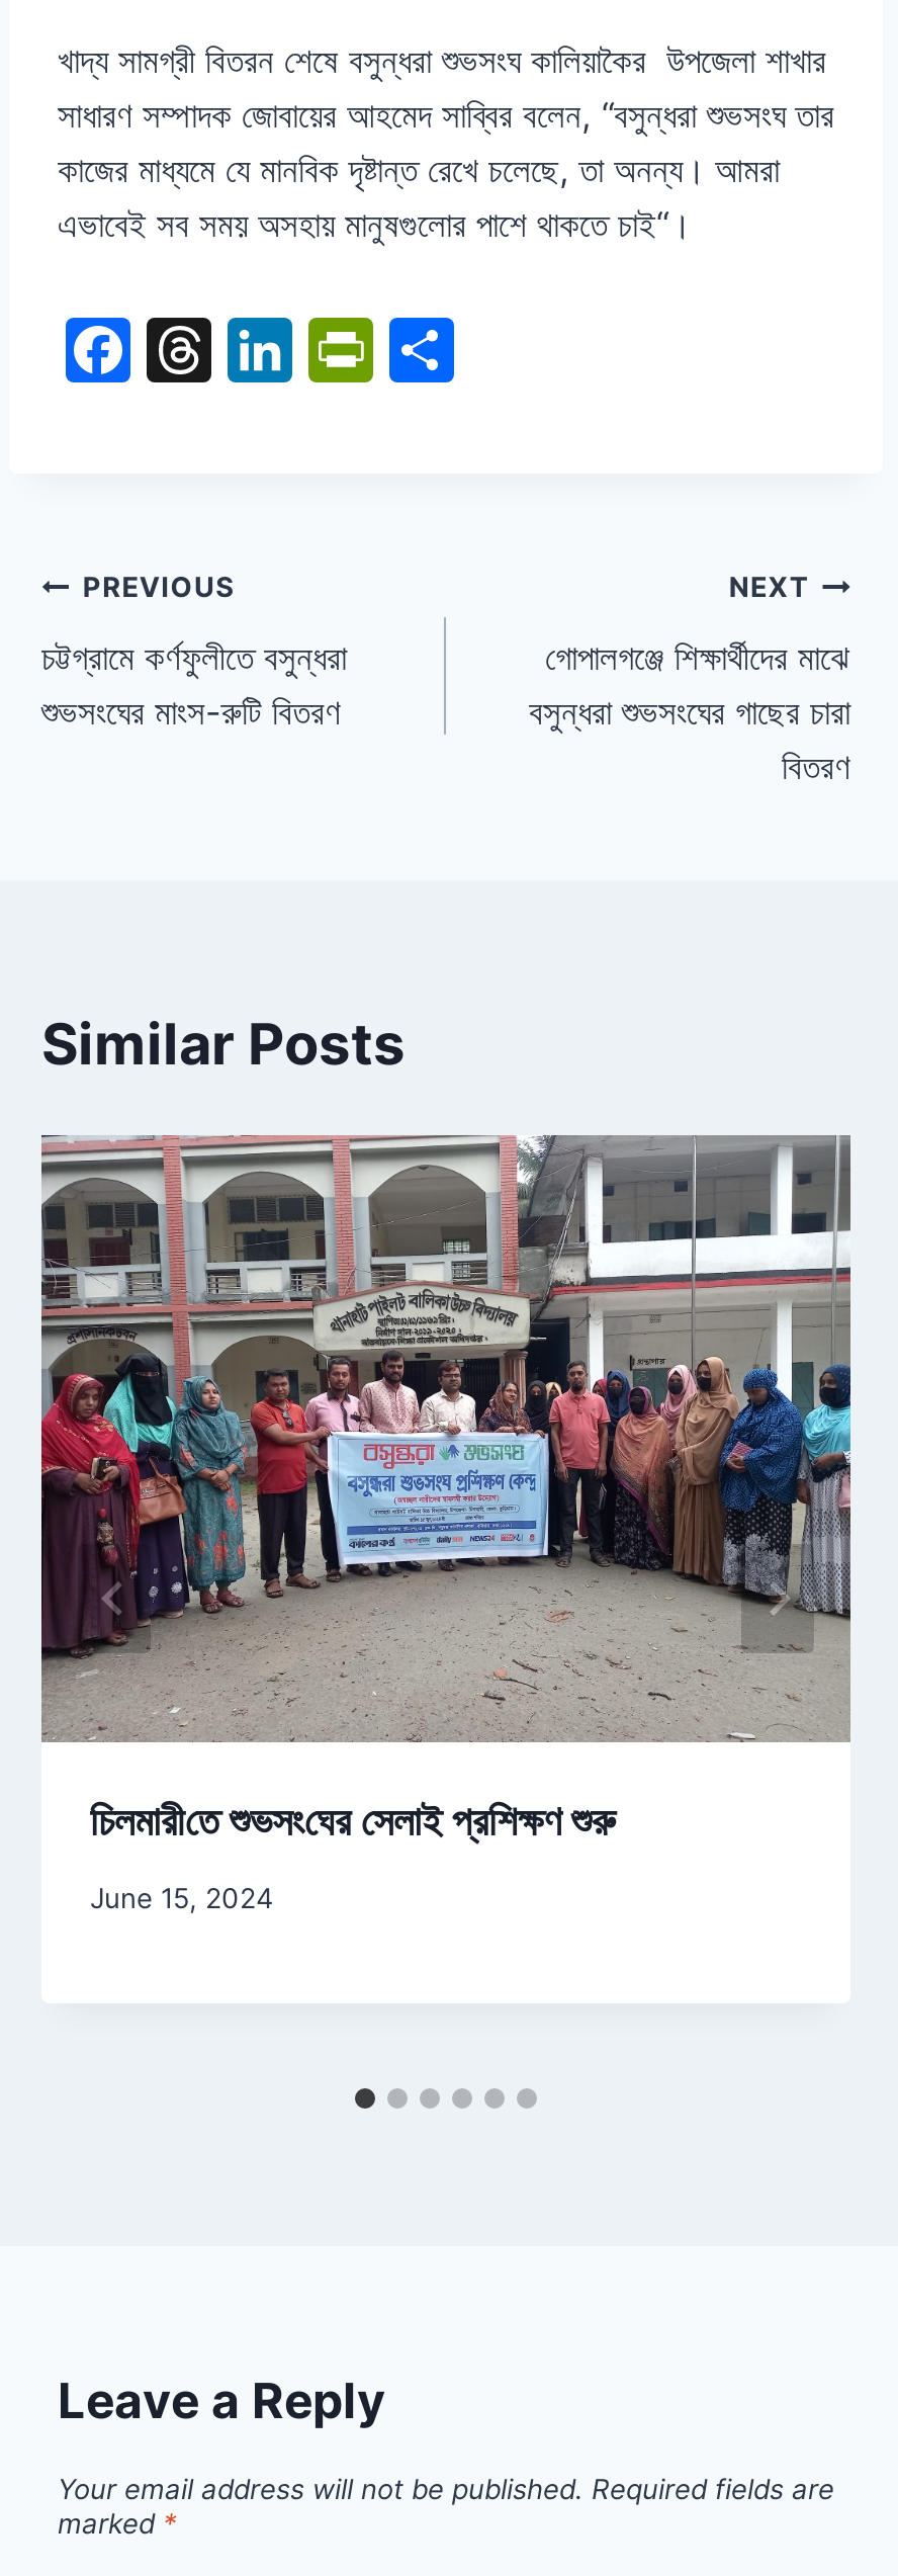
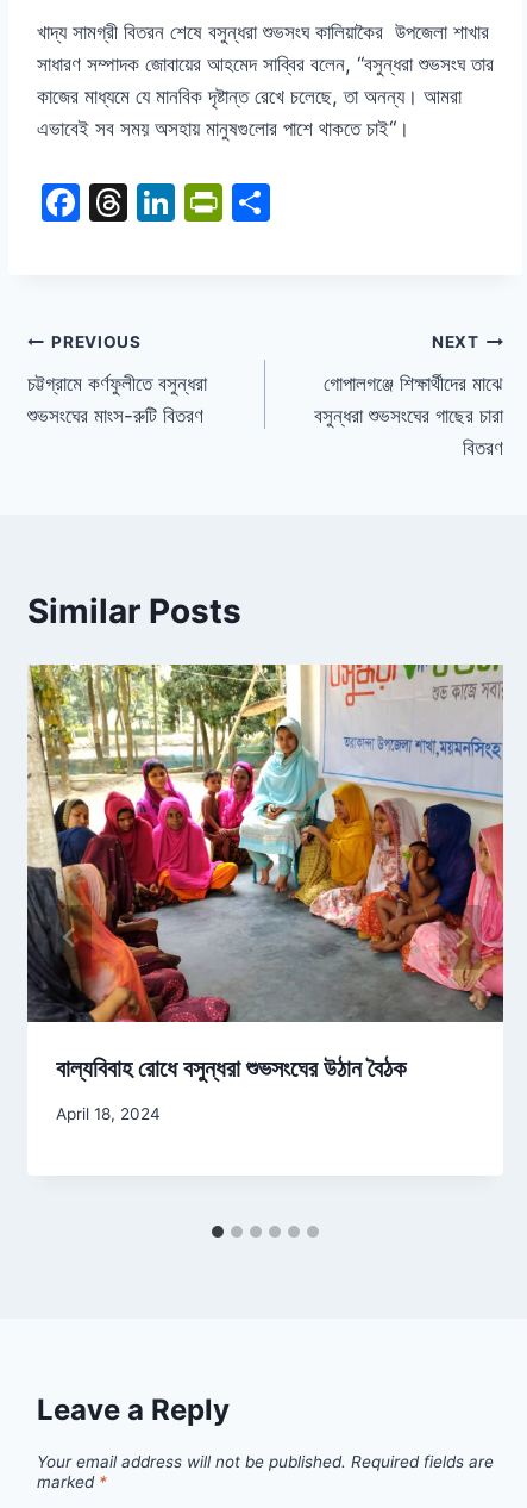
- [image]
- চিলমারী‌তে শুভসং‌ঘের সেলাই প্রশিক্ষ‌ণ শুরু
+ [image]
+ বাল্যবিবাহ রোধে বসুন্ধরা শুভসংঘের উঠান বৈঠক

- June 15, 2024
+ April 18, 2024
